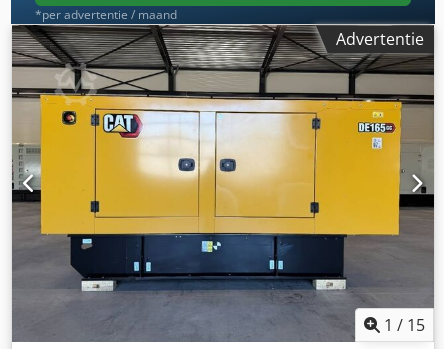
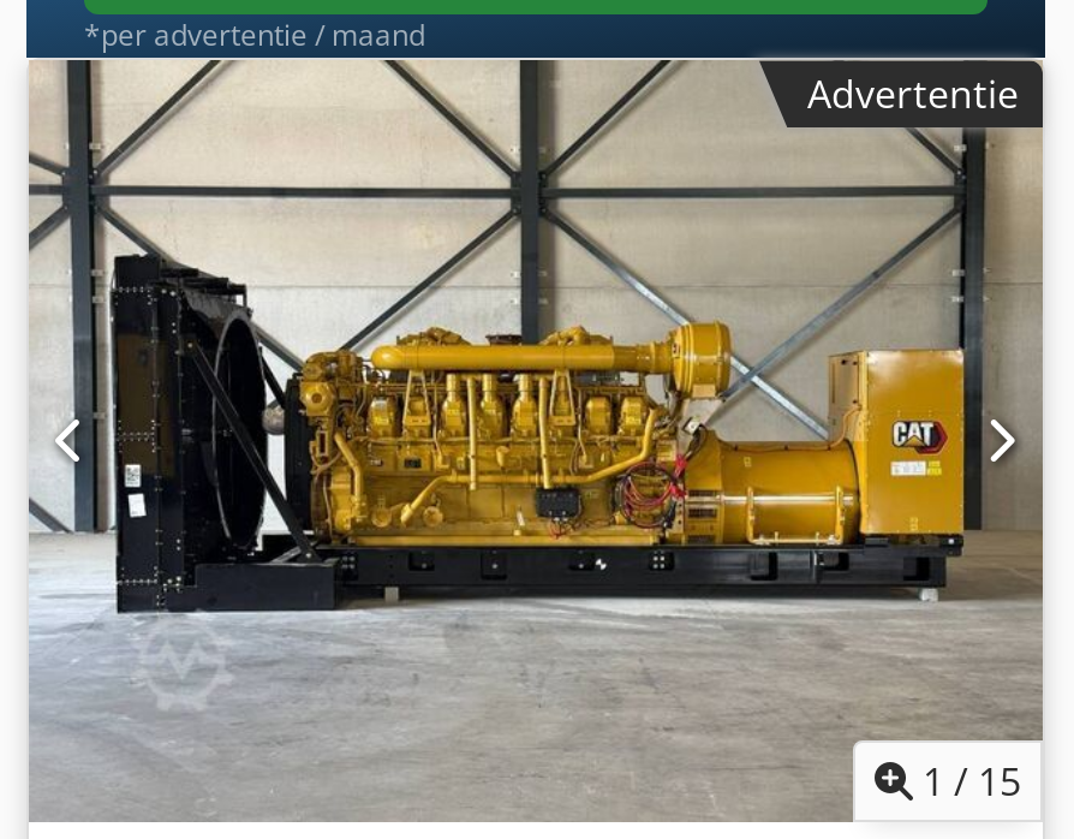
- [image]
+ [image]
